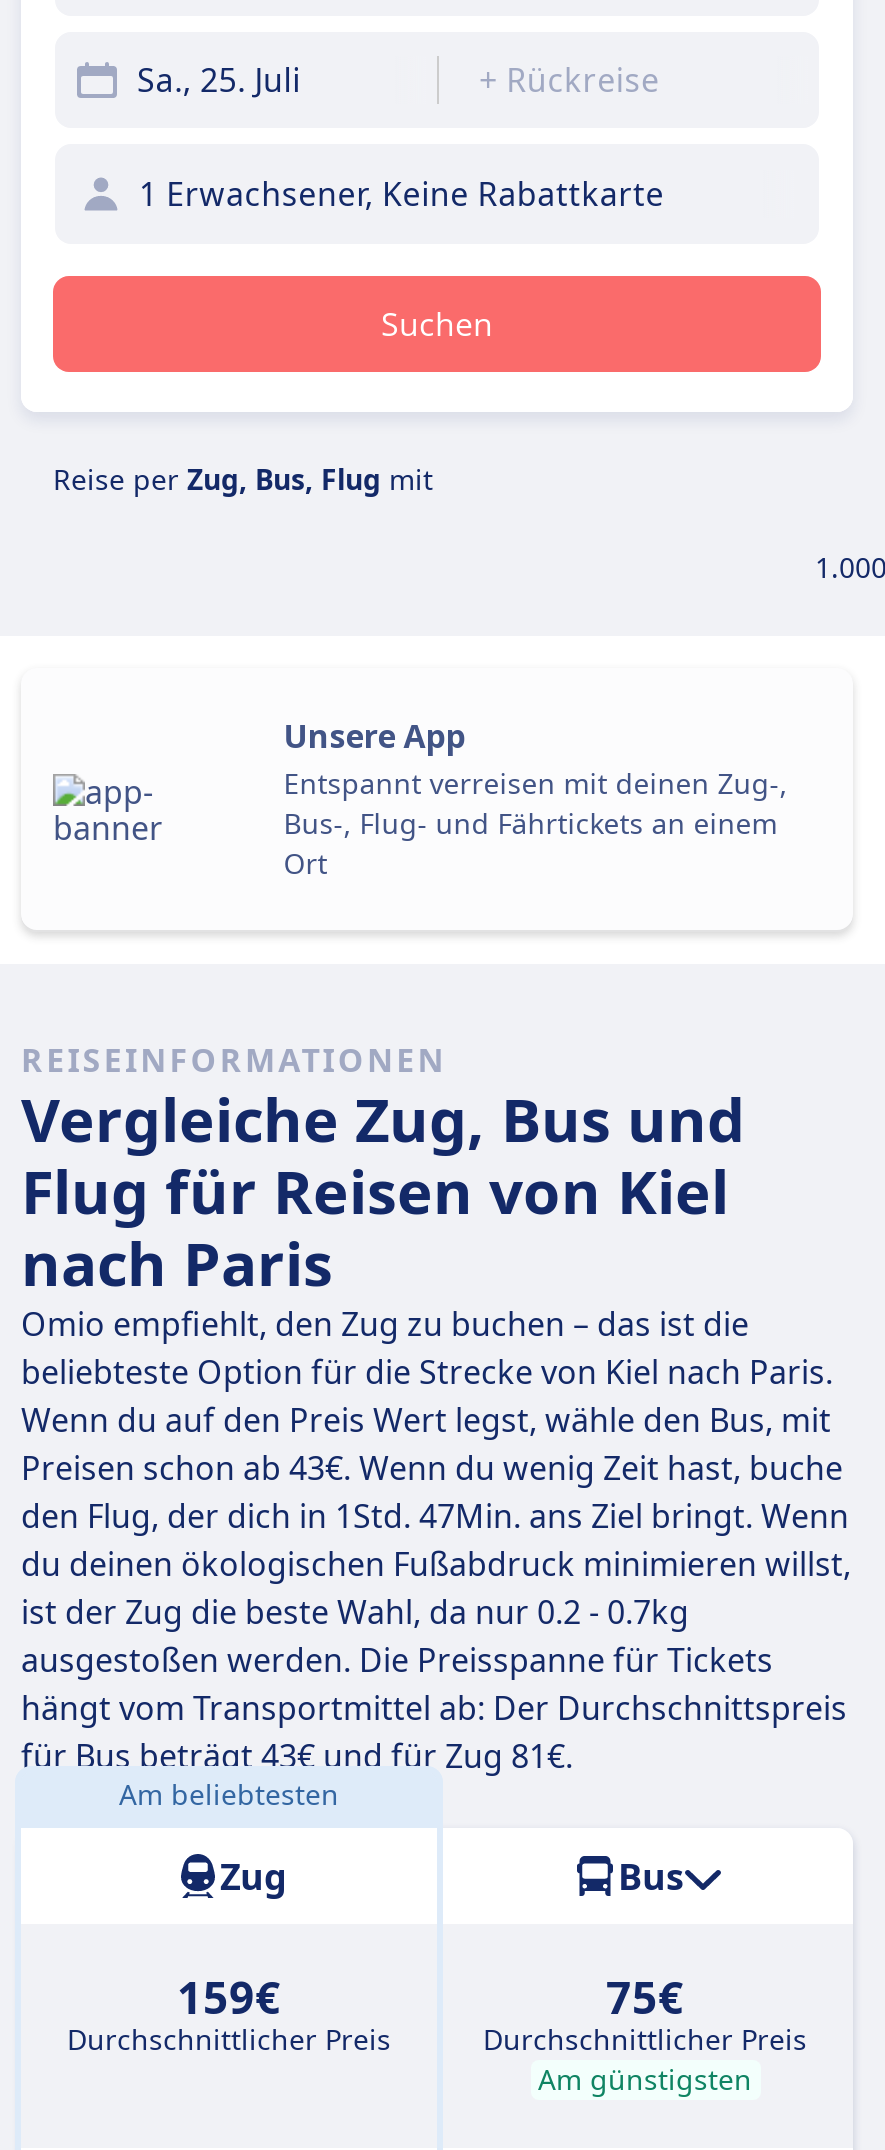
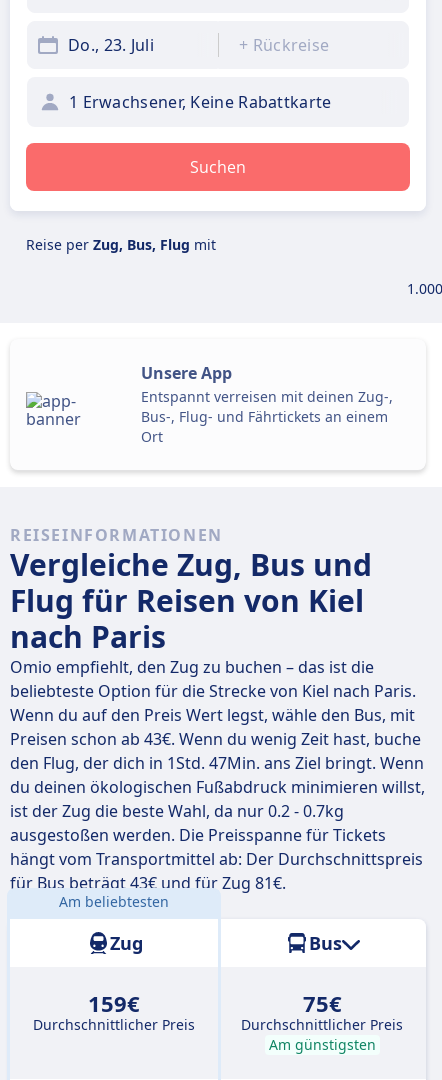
- Sa., 25. Juli
+ Do., 23. Juli
